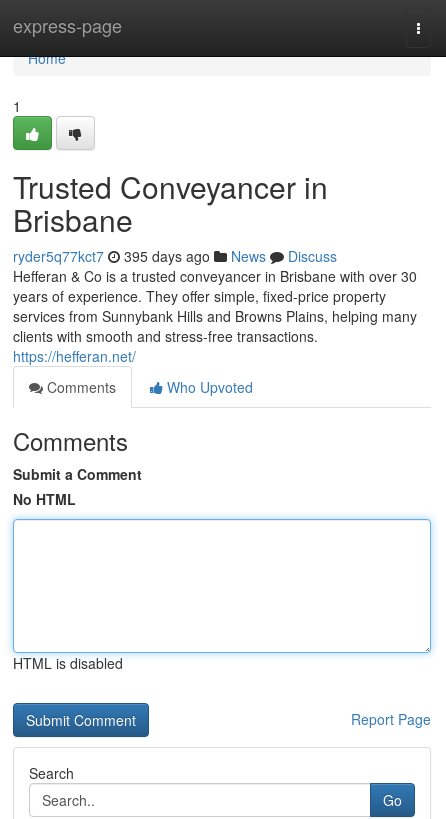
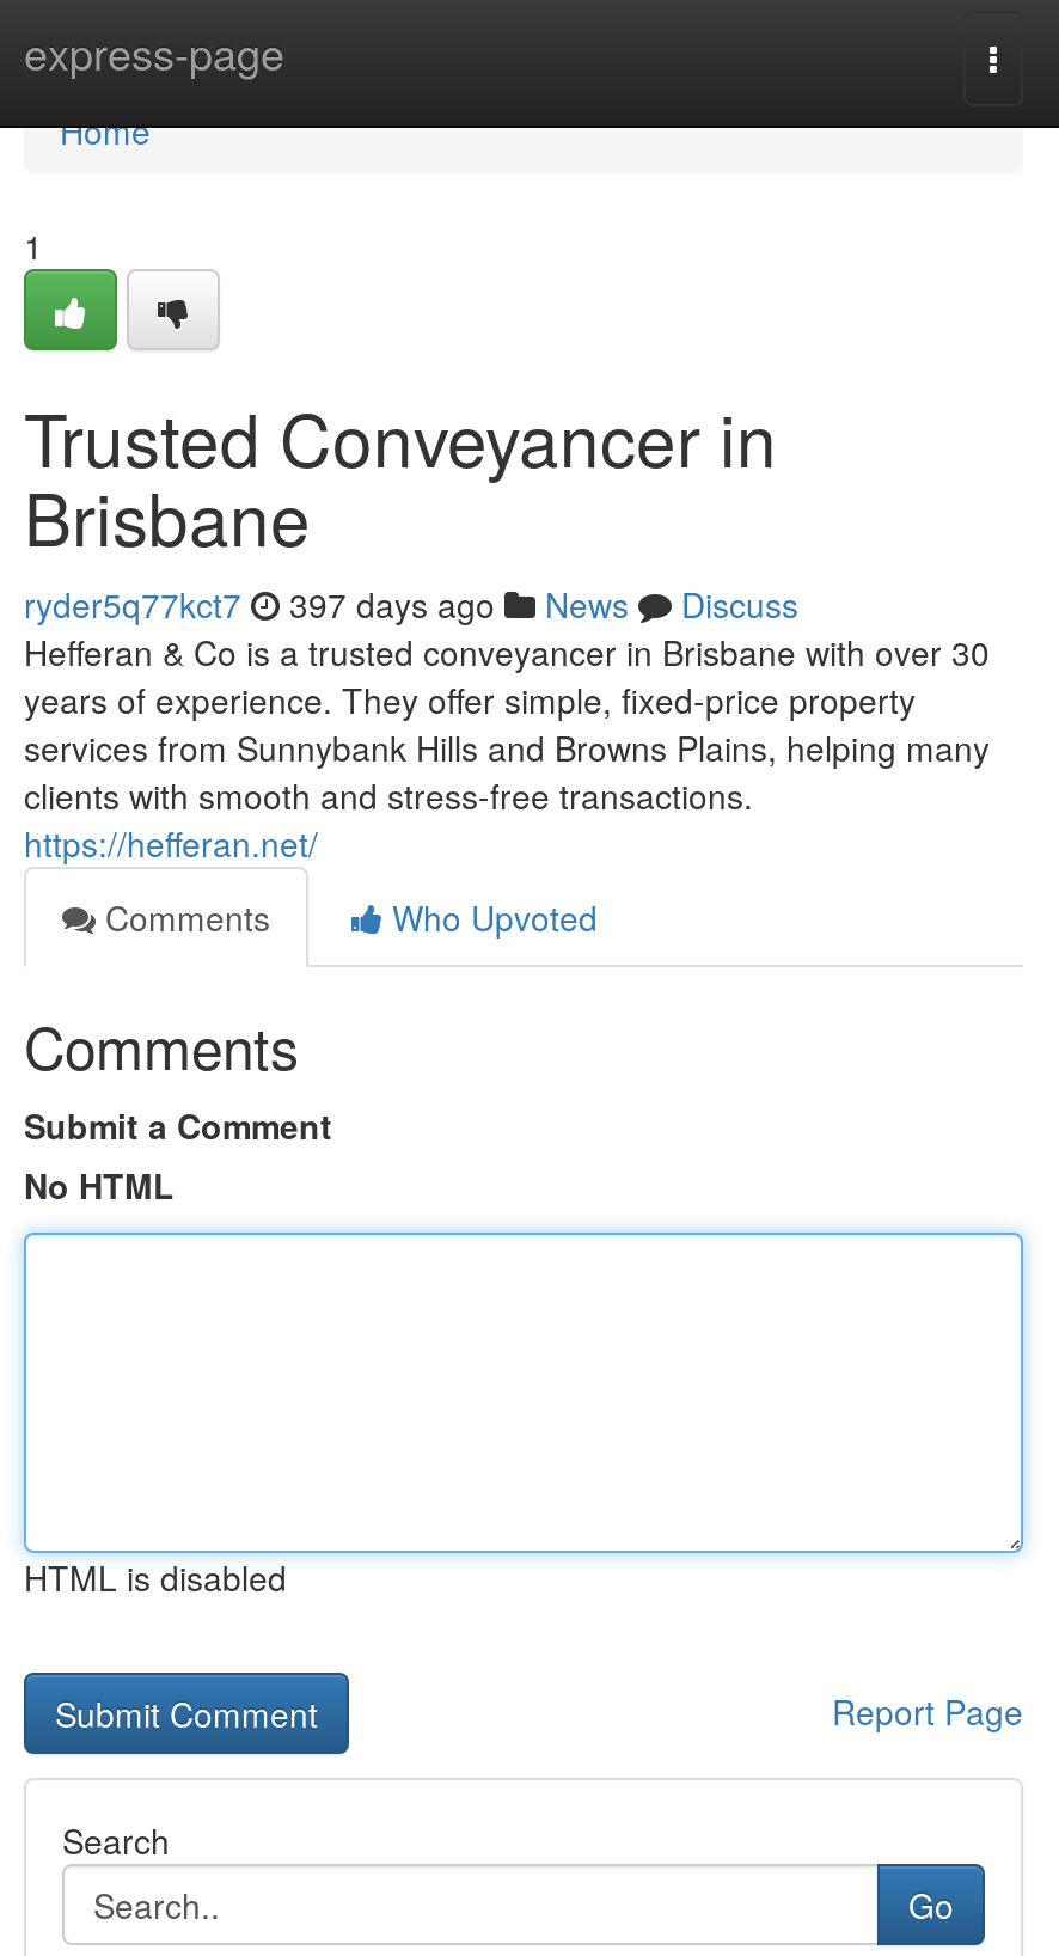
- ryder5q77kct7 395 days ago News Discuss
+ ryder5q77kct7 397 days ago News Discuss
